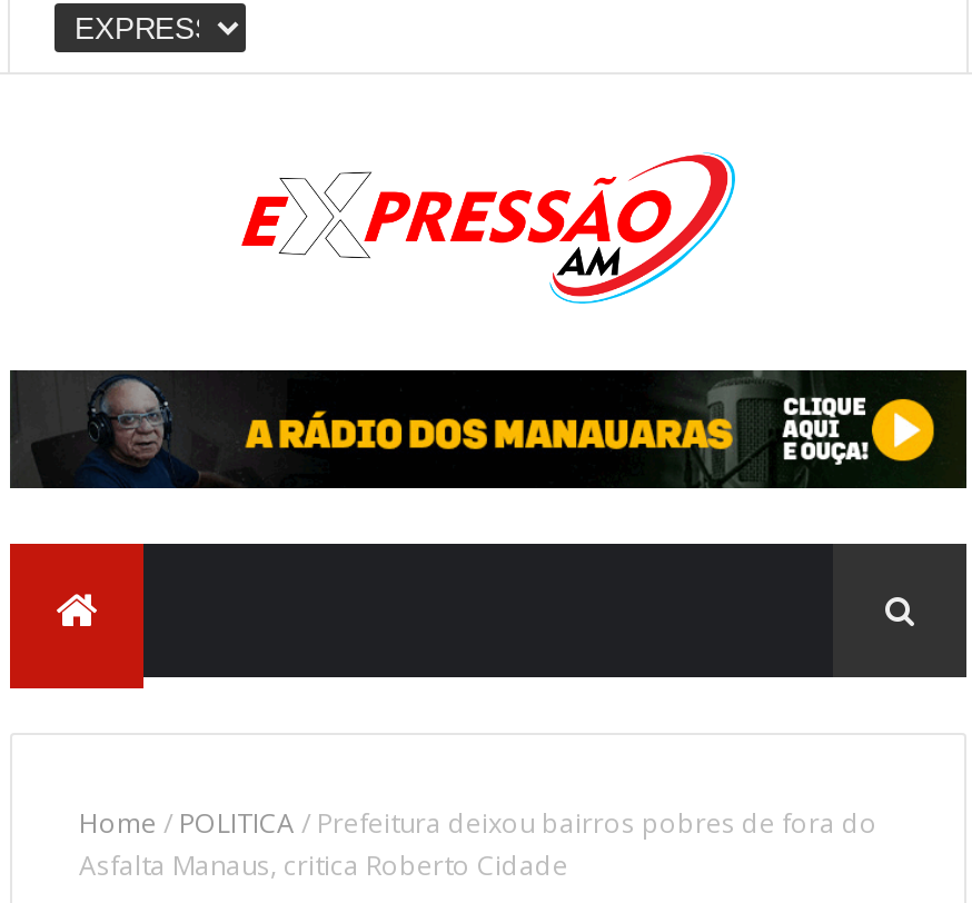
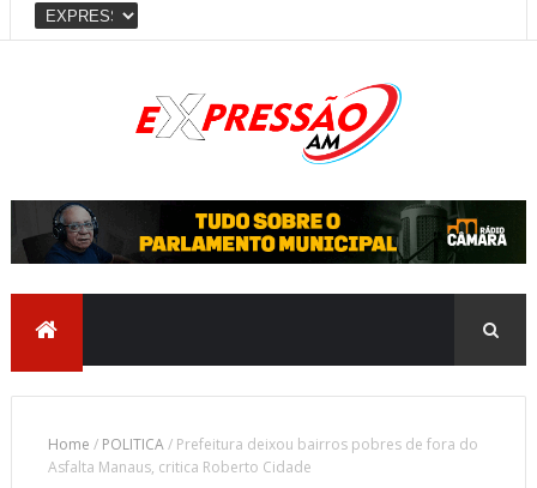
- [image]
+ [image]
